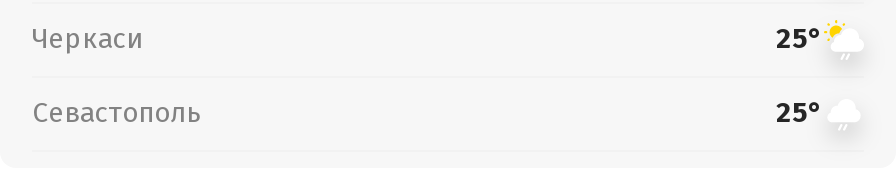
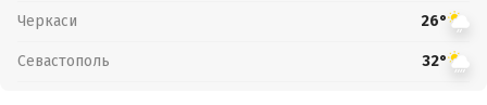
- 25°
+ 26°

- 25°
+ 32°
